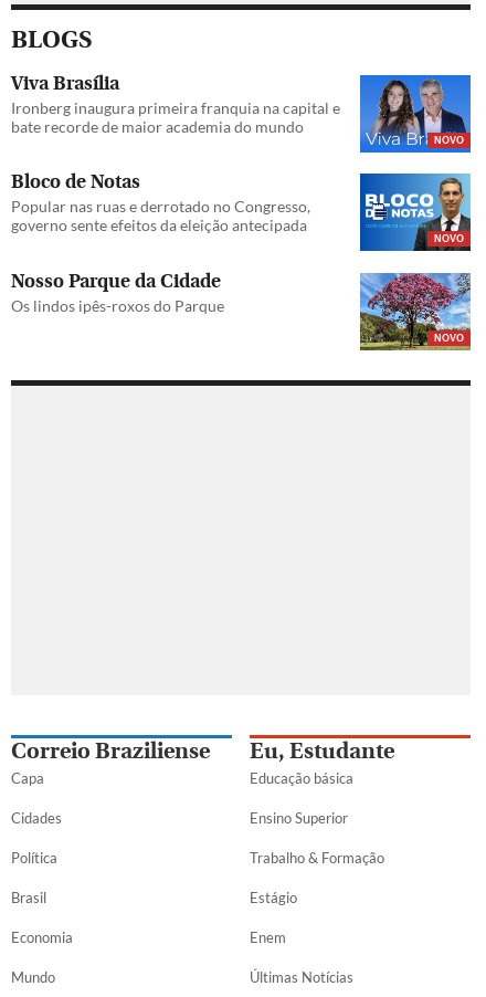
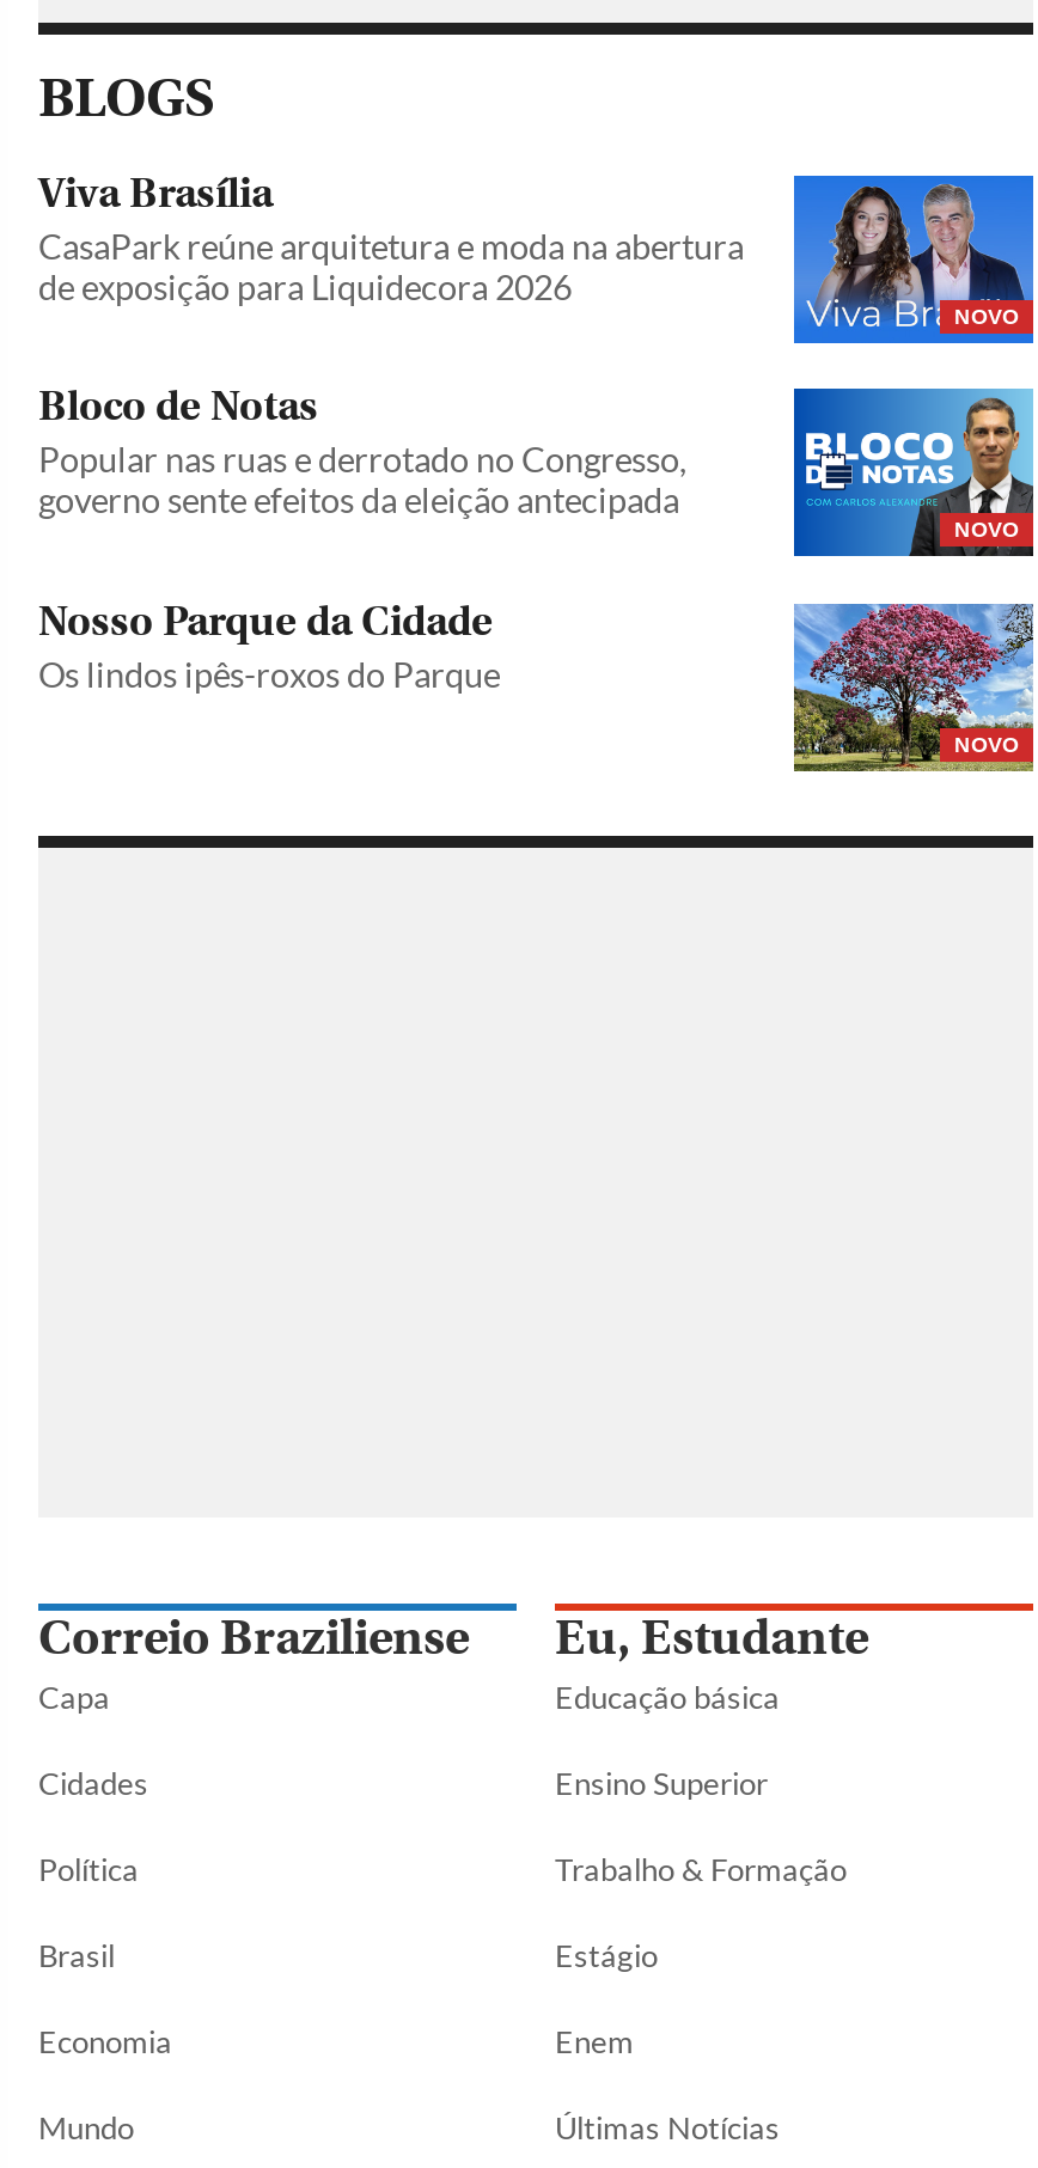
- Ironberg inaugura primeira franquia na capital e
- bate recorde de maior academia do mundo
+ CasaPark reúne arquitetura e moda na abertura
+ de exposição para Liquidecora 2026
